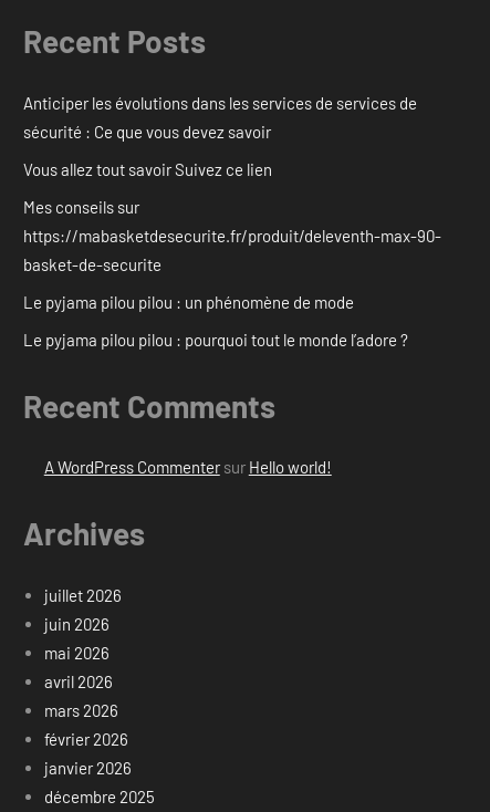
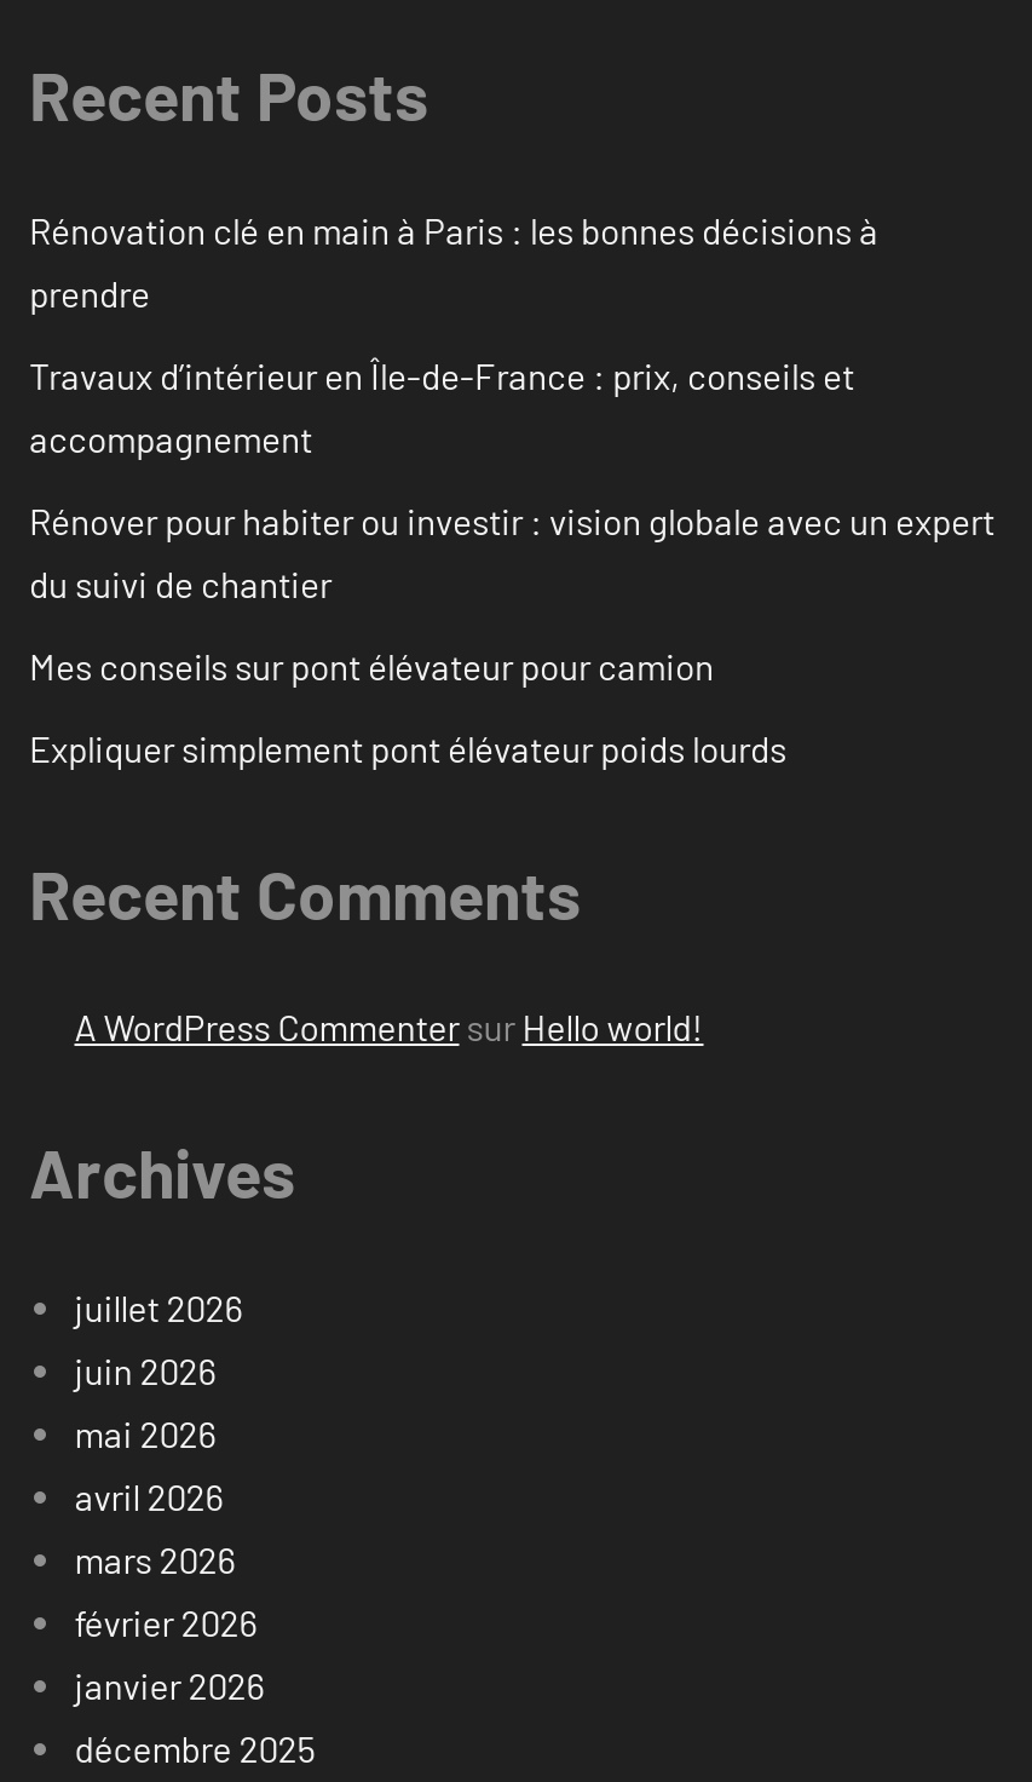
- Anticiper les évolutions dans les services de services de
- sécurité : Ce que vous devez savoir
+ Rénovation clé en main à Paris : les bonnes décisions à
+ prendre

- Vous allez tout savoir Suivez ce lien
+ Travaux d’intérieur en Île-de-France : prix, conseils et
+ accompagnement

- Mes conseils sur
- https://mabasketdesecurite.fr/produit/deleventh-max-90-
- basket-de-securite
+ Rénover pour habiter ou investir : vision globale avec un expert
+ du suivi de chantier

- Le pyjama pilou pilou : un phénomène de mode
+ Mes conseils sur pont élévateur pour camion

- Le pyjama pilou pilou : pourquoi tout le monde l’adore ?
+ Expliquer simplement pont élévateur poids lourds
